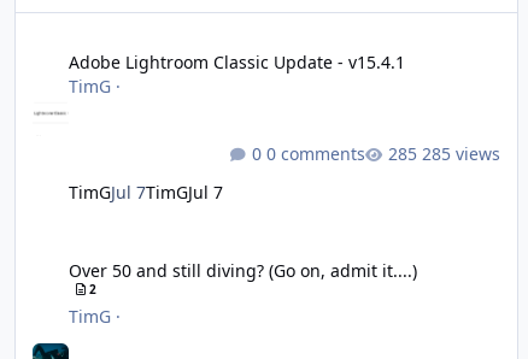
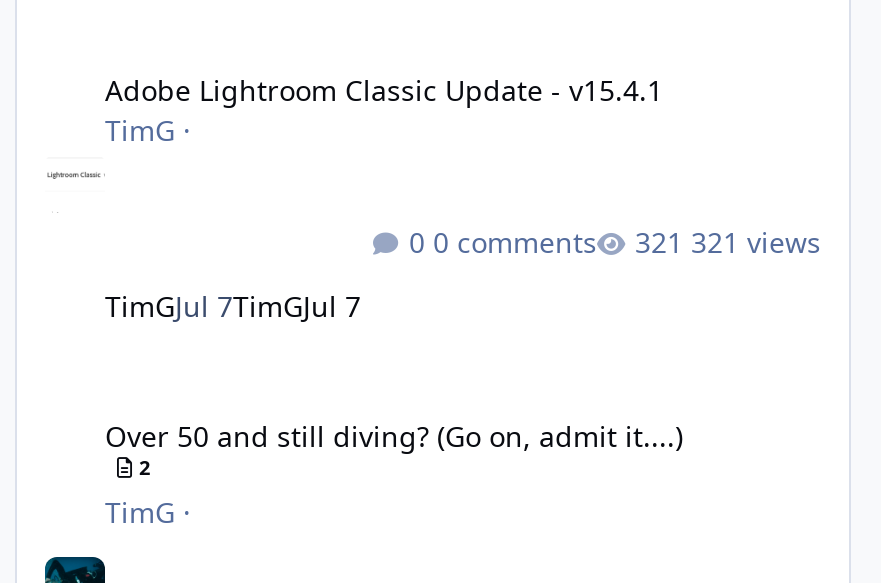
- 285 views
+ 321 views
